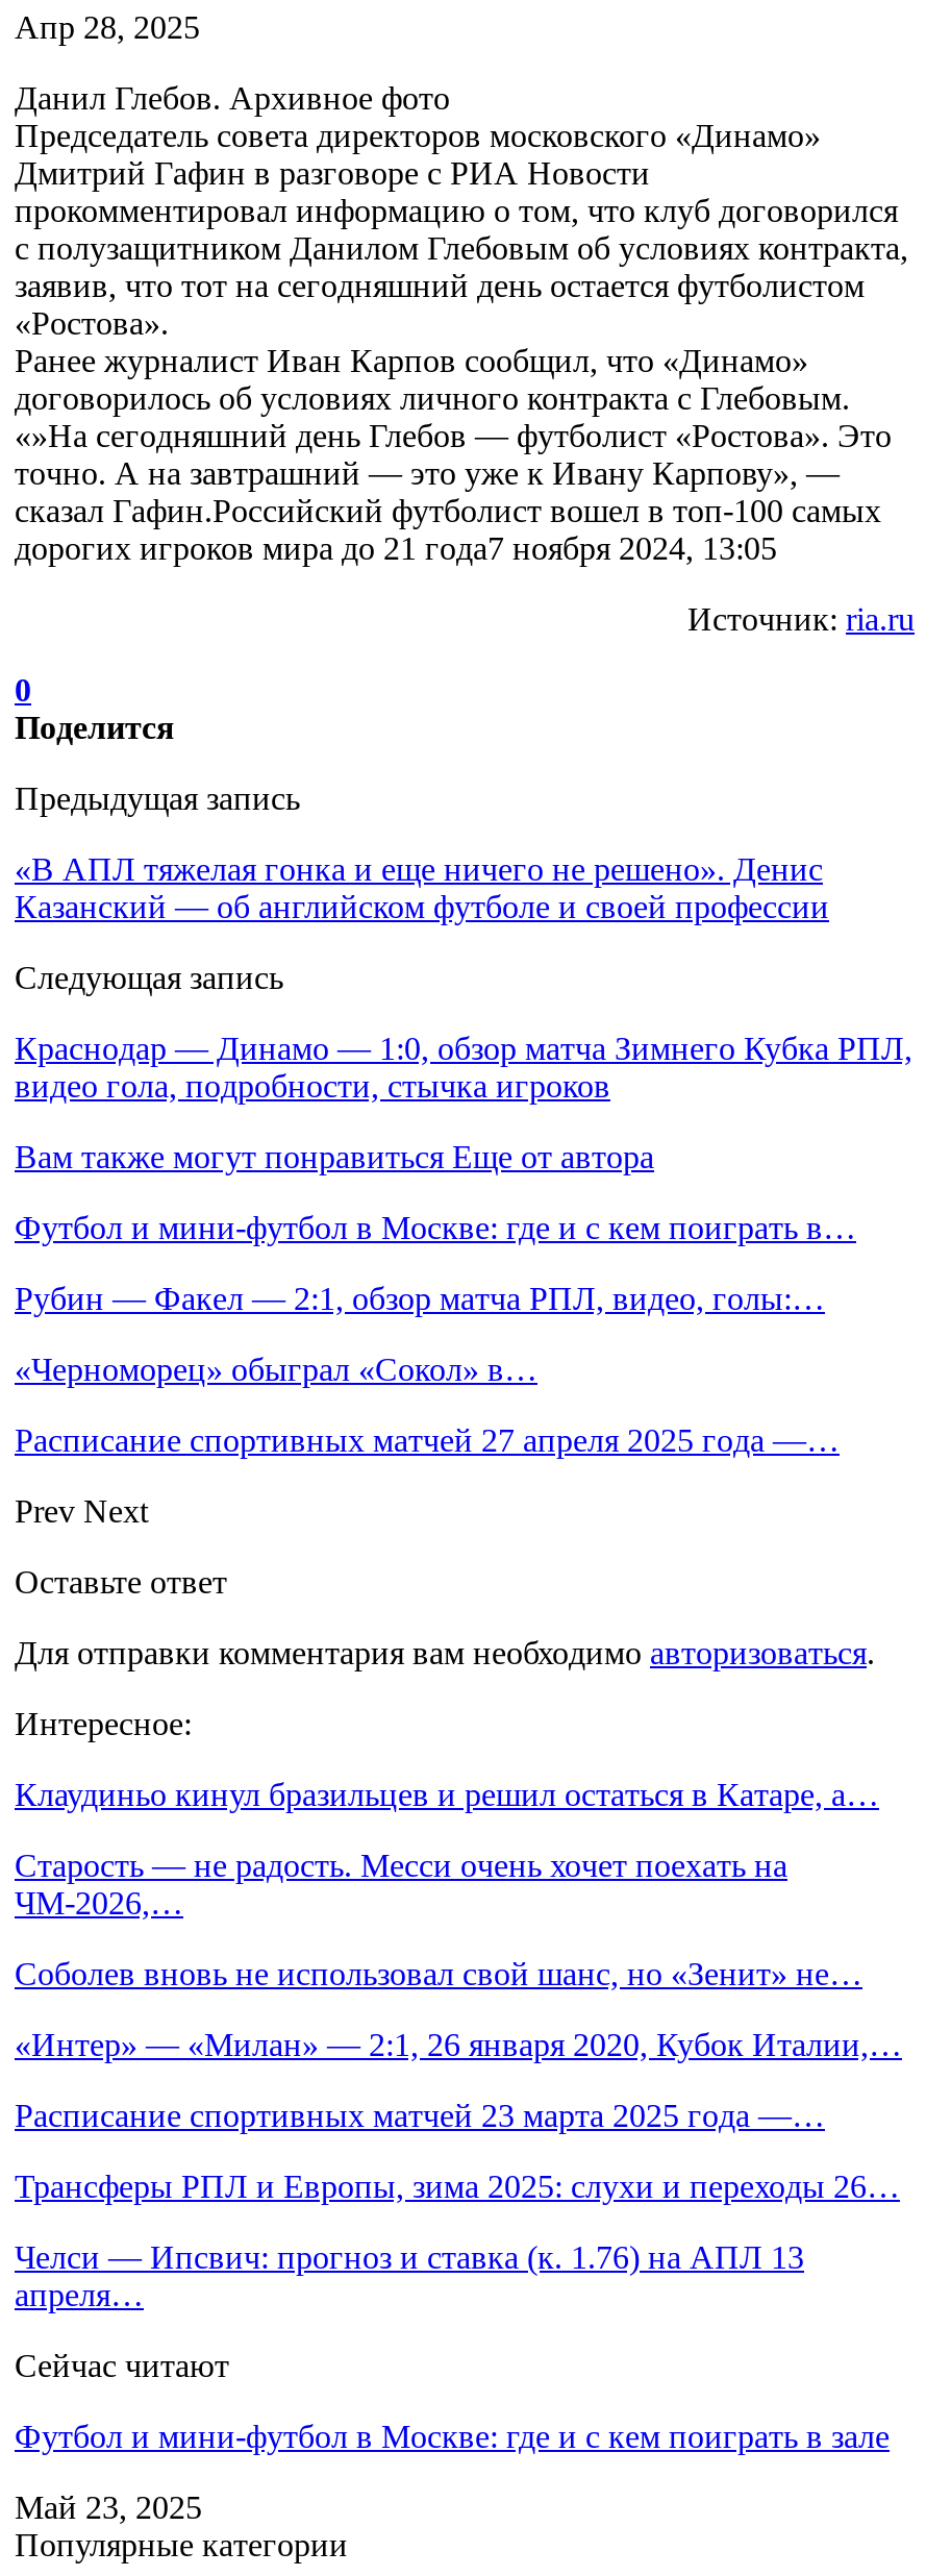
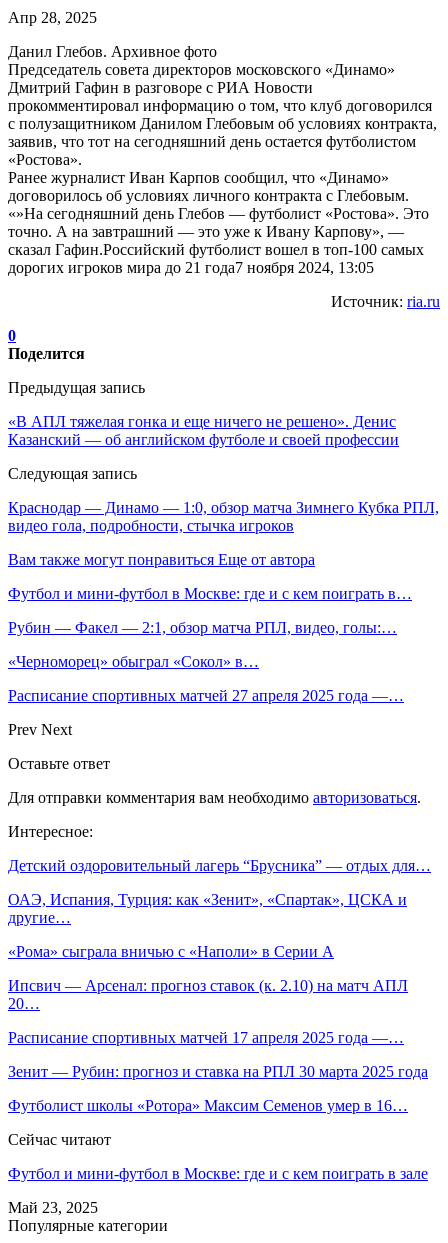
- Клаудиньо кинул бразильцев и решил остаться в Катаре, а…
+ Детский оздоровительный лагерь “Брусника” — отдых для…

- Старость — не радость. Месси очень хочет поехать на
- ЧМ-2026,…
+ ОАЭ, Испания, Турция: как «Зенит», «Спартак», ЦСКА и
+ другие…

- Соболев вновь не использовал свой шанс, но «Зенит» не…
+ «Рома» сыграла вничью с «Наполи» в Серии А

- «Интер» — «Милан» — 2:1, 26 января 2020, Кубок Италии,…
+ Ипсвич — Арсенал: прогноз ставок (к. 2.10) на матч АПЛ
+ 20…

- Расписание спортивных матчей 23 марта 2025 года —…
+ Расписание спортивных матчей 17 апреля 2025 года —…

- Трансферы РПЛ и Европы, зима 2025: слухи и переходы 26…
+ Зенит — Рубин: прогноз и ставка на РПЛ 30 марта 2025 года

- Челси — Ипсвич: прогноз и ставка (к. 1.76) на АПЛ 13
- апреля…
+ Футболист школы «Ротора» Максим Семенов умер в 16…
